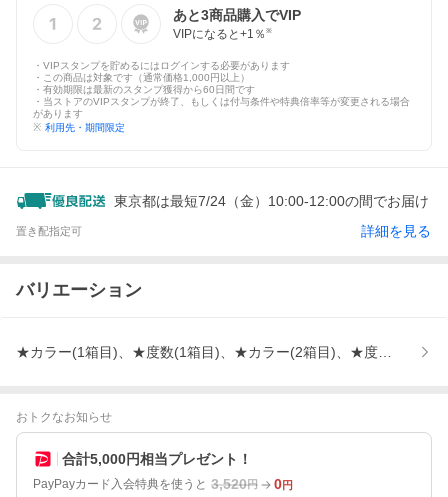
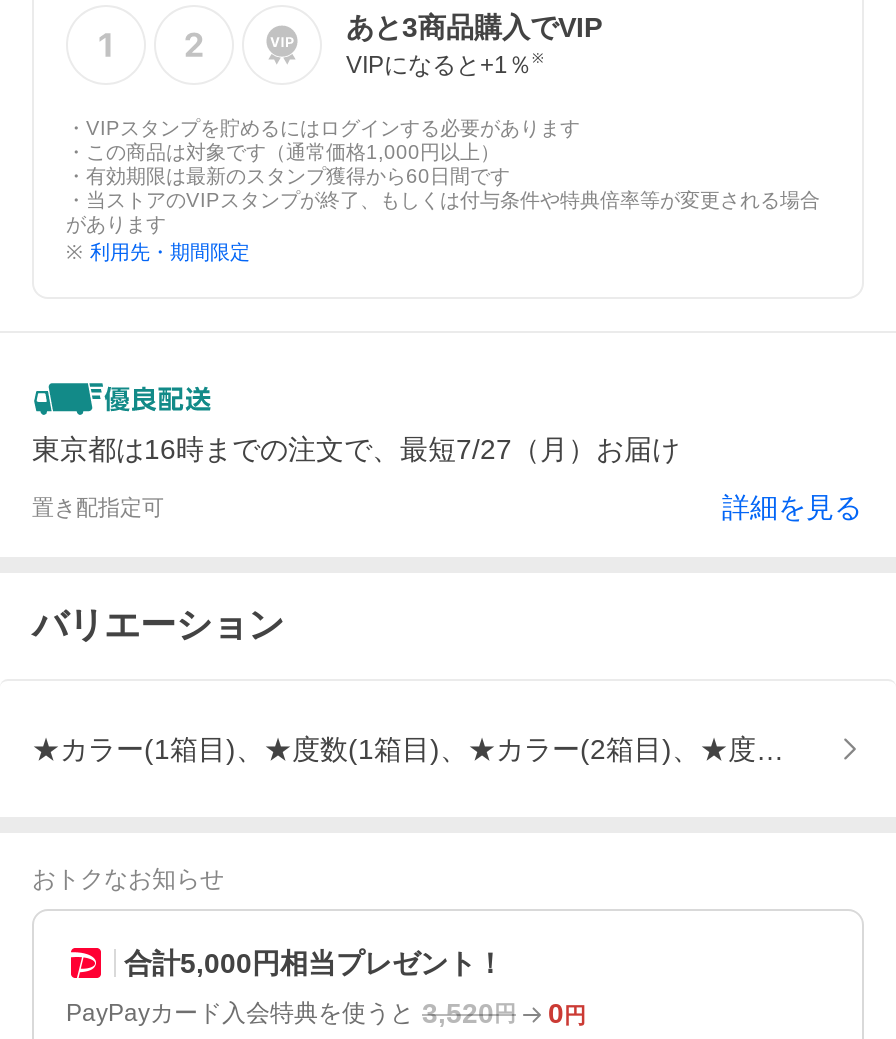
- 東京都は最短7/24（金）10:00-12:00の間でお届け
+ 東京都は16時までの注文で、最短7/27（月）お届け
